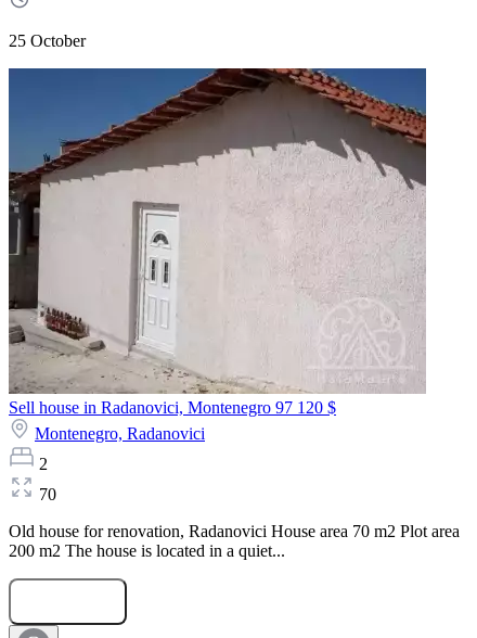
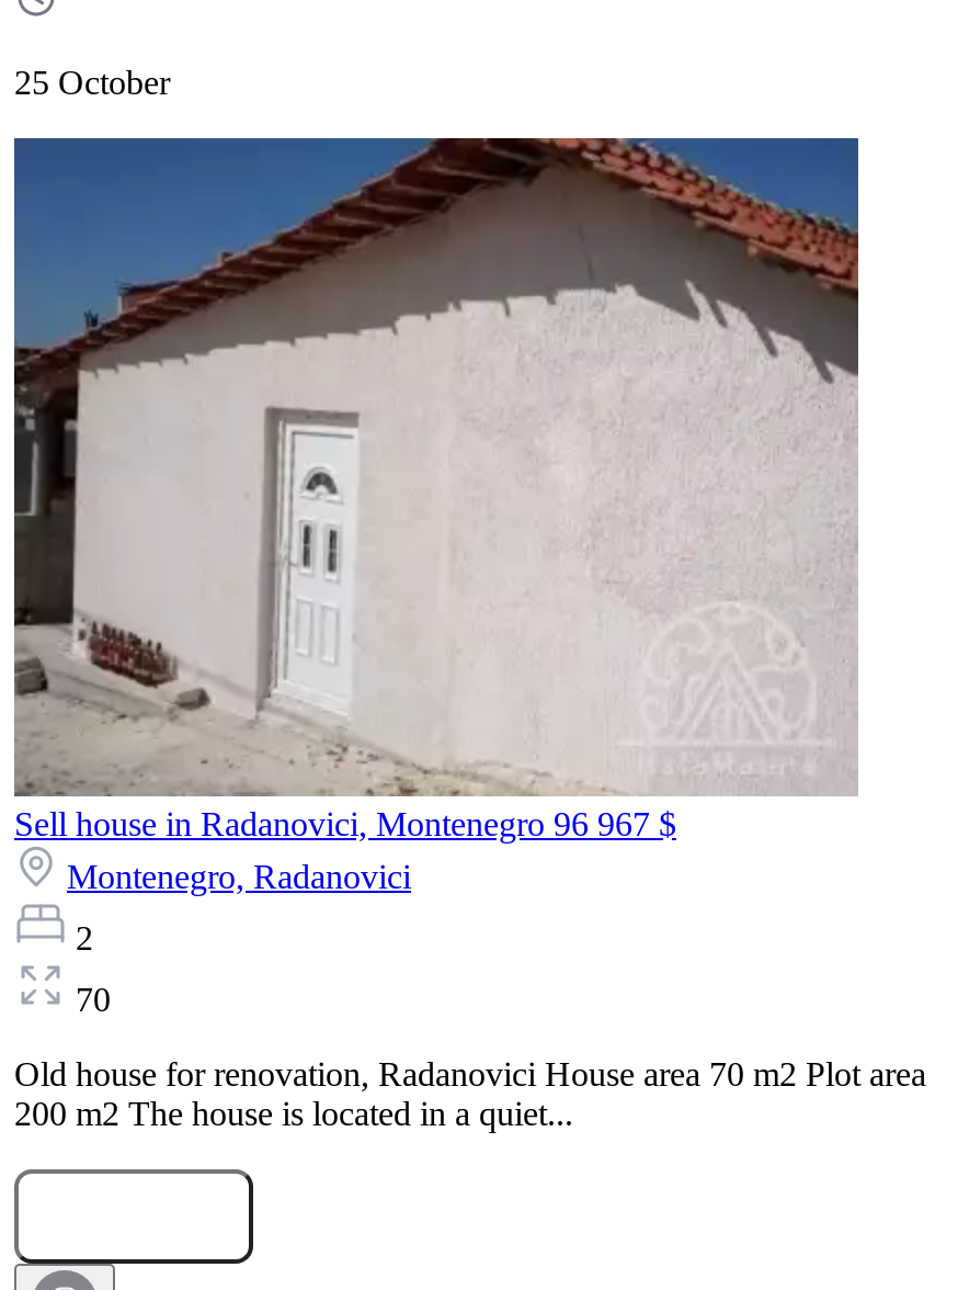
- Sell house in Radanovici, Montenegro 97 120 $
+ Sell house in Radanovici, Montenegro 96 967 $
